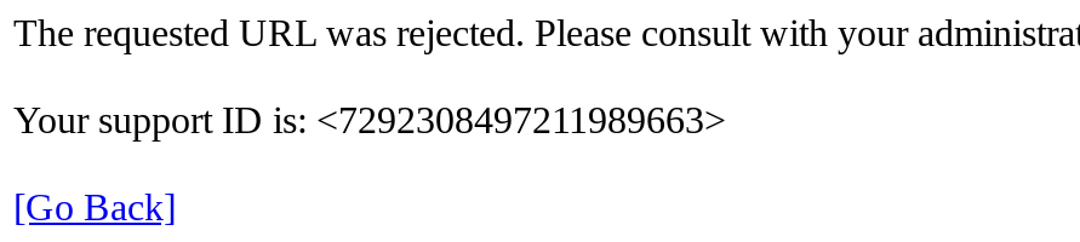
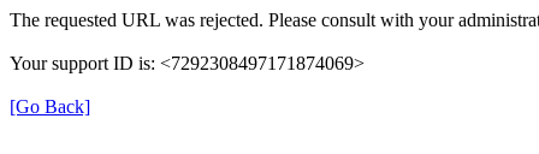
- Your support ID is: <7292308497211989663>
+ Your support ID is: <7292308497171874069>
